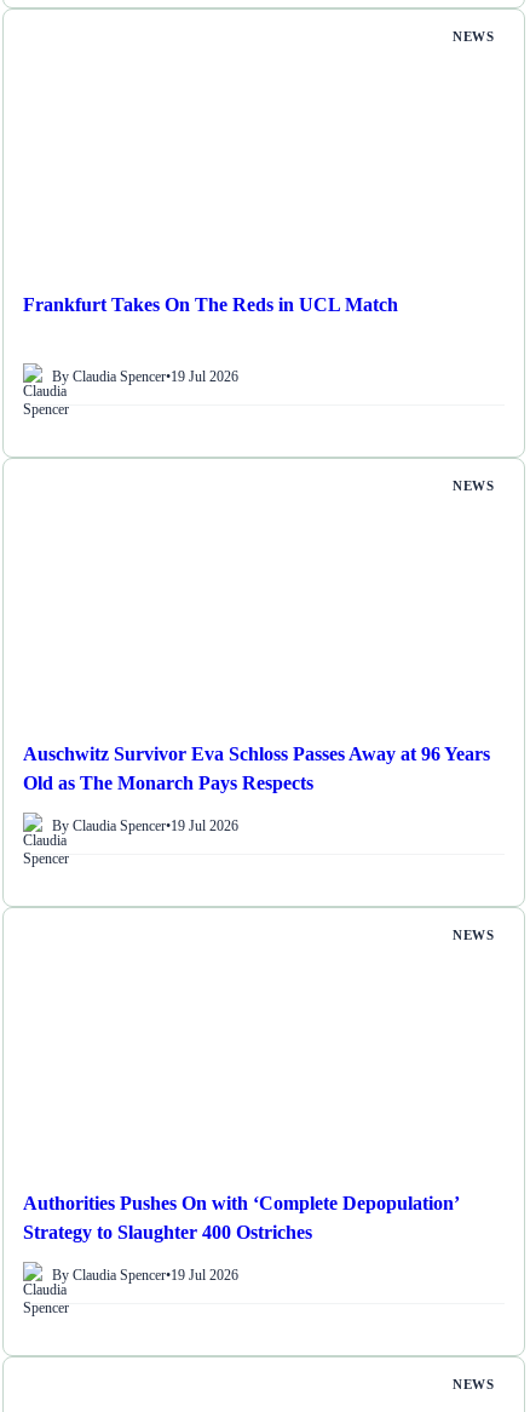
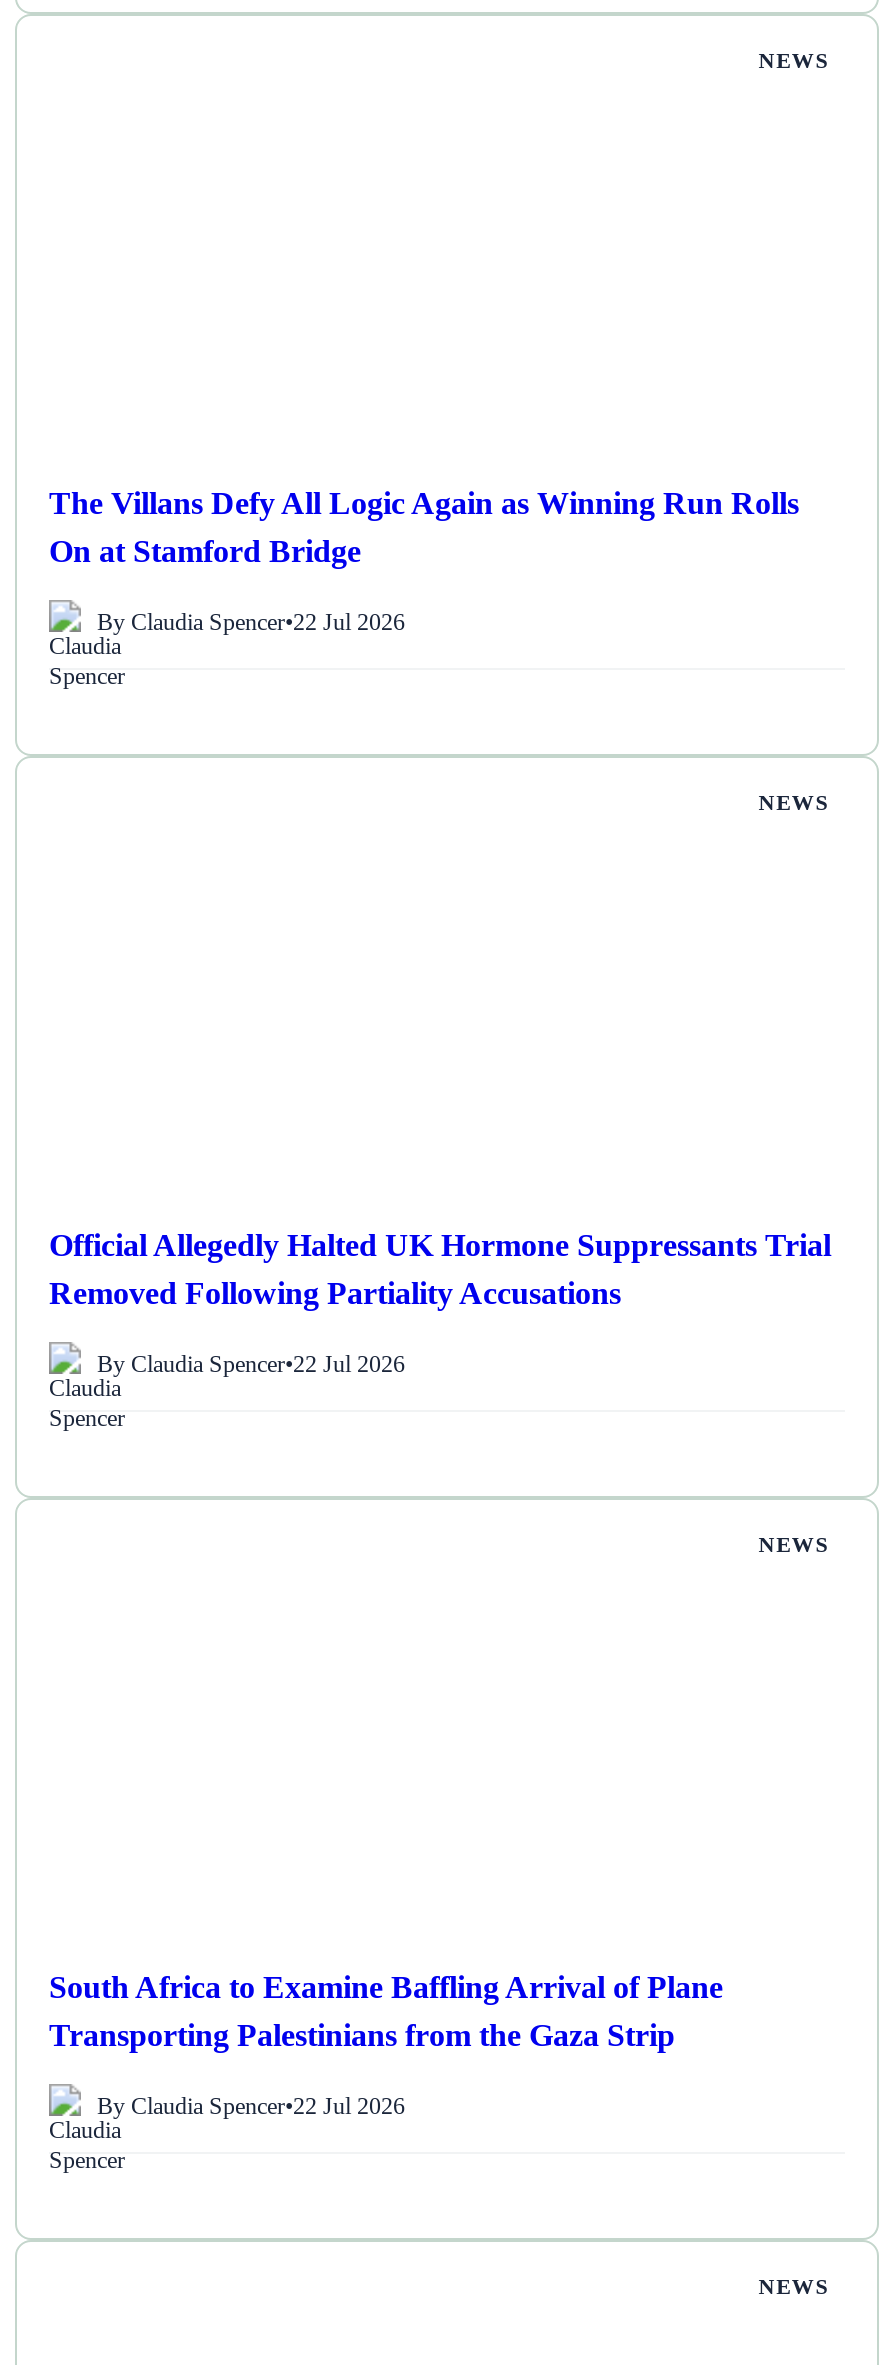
- Frankfurt Takes On The Reds in UCL Match
+ The Villans Defy All Logic Again as Winning Run Rolls
+ On at Stamford Bridge

- By Claudia Spencer•19 Jul 2026
+ By Claudia Spencer•22 Jul 2026

- Auschwitz Survivor Eva Schloss Passes Away at 96 Years
- Old as The Monarch Pays Respects
+ Official Allegedly Halted UK Hormone Suppressants Trial
+ Removed Following Partiality Accusations

- By Claudia Spencer•19 Jul 2026
+ By Claudia Spencer•22 Jul 2026

- Authorities Pushes On with ‘Complete Depopulation’
- Strategy to Slaughter 400 Ostriches
+ South Africa to Examine Baffling Arrival of Plane
+ Transporting Palestinians from the Gaza Strip

- By Claudia Spencer•19 Jul 2026
+ By Claudia Spencer•22 Jul 2026
